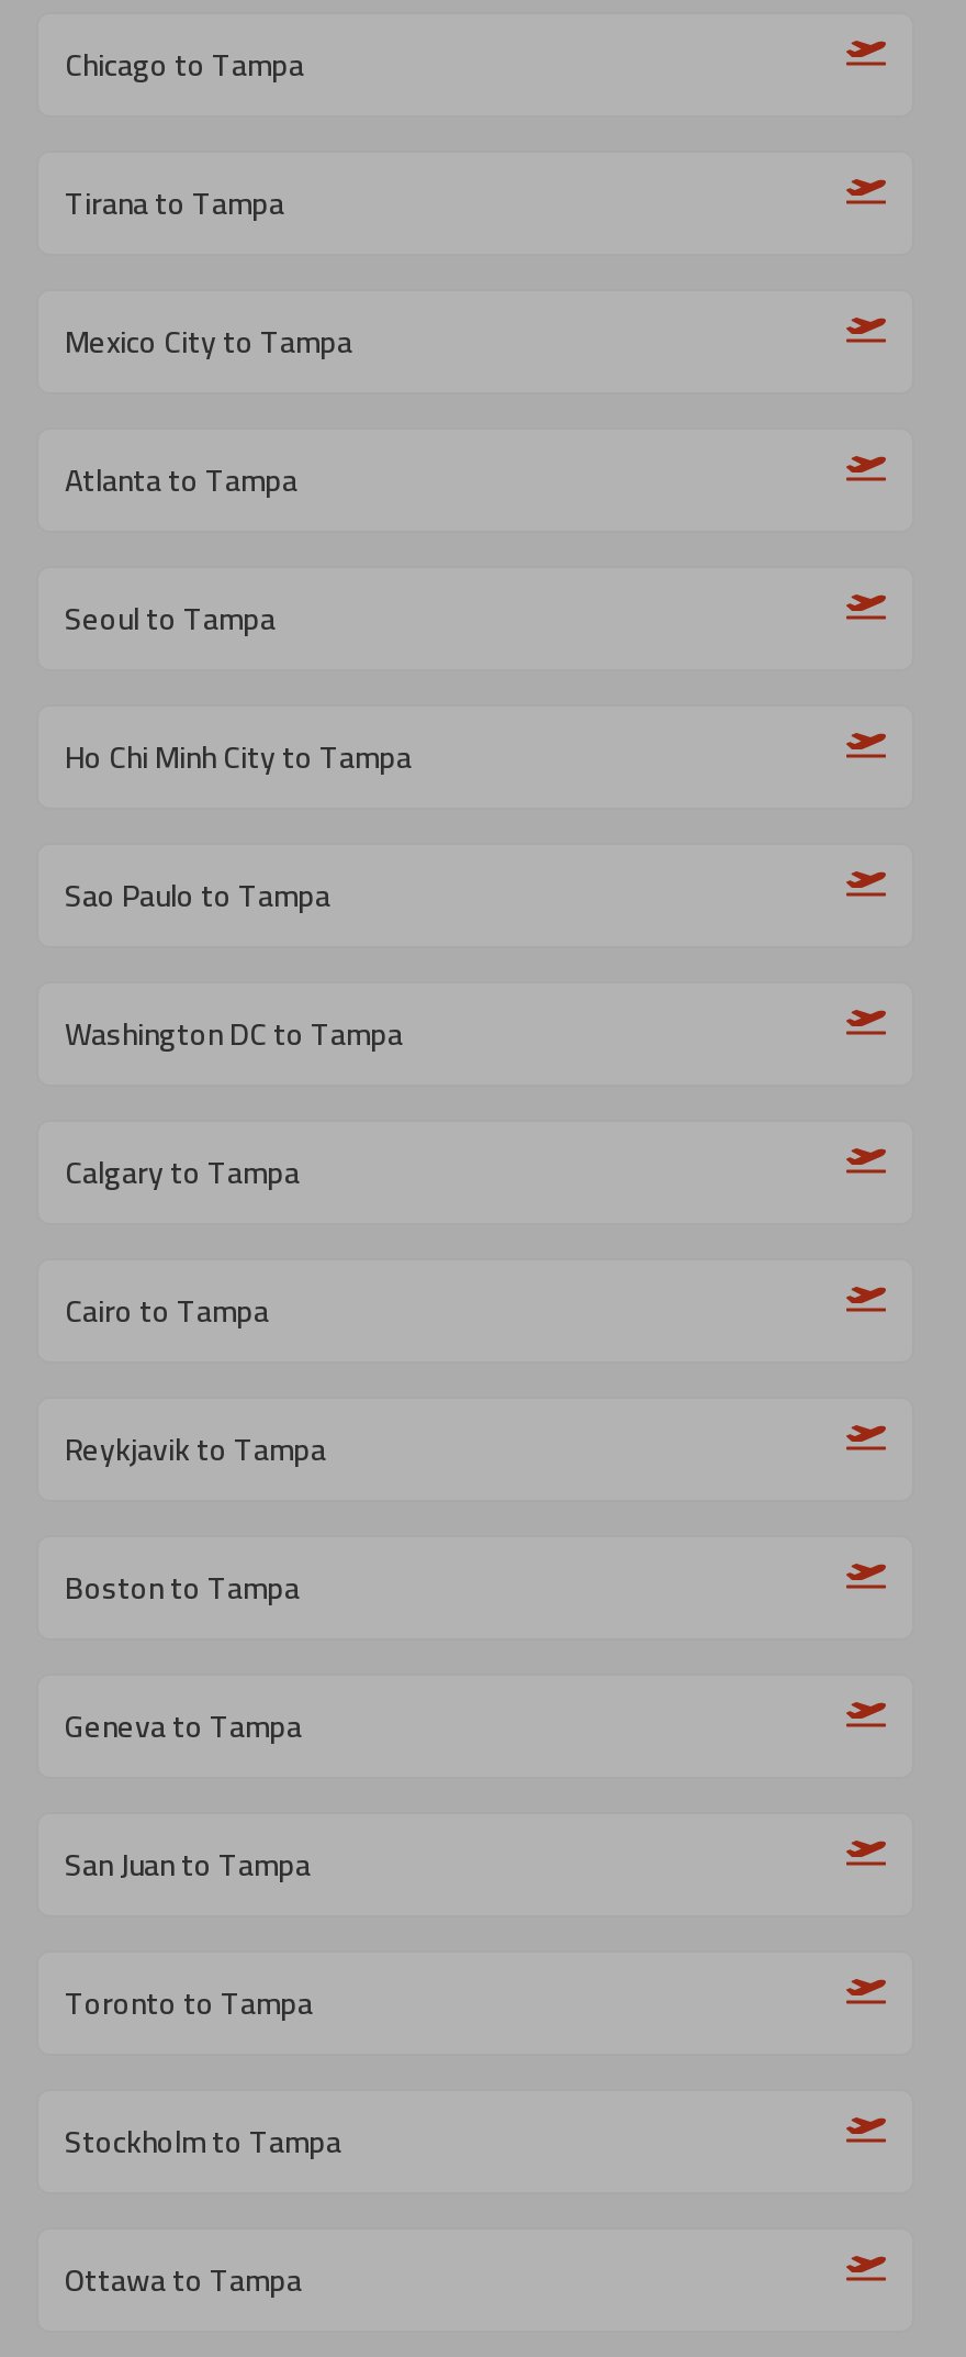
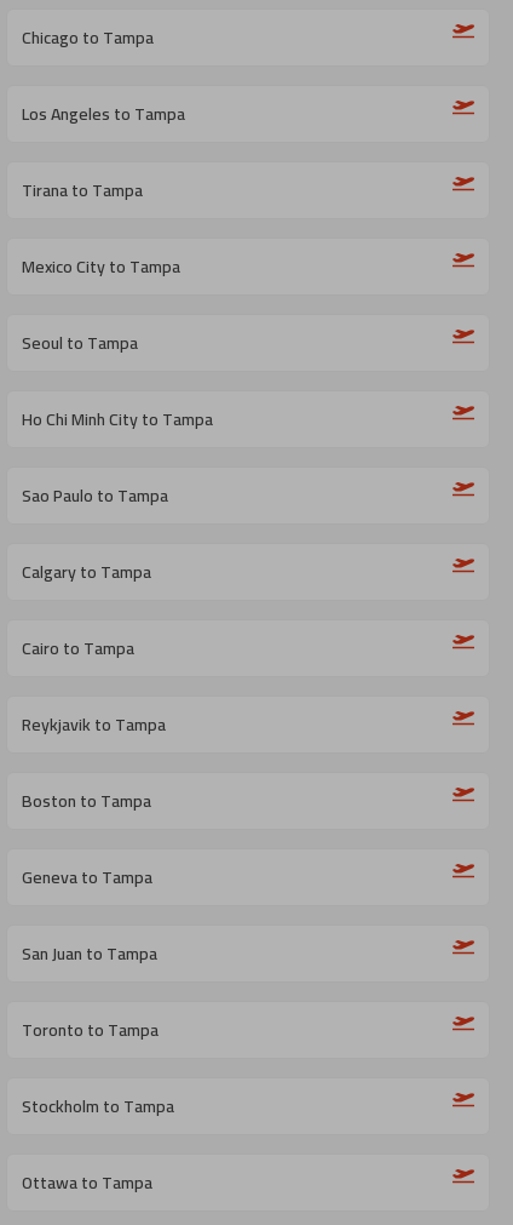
+ Los Angeles to Tampa

moved down: Tirana to Tampa | Mexico City to Tampa

- Atlanta to Tampa

- Washington DC to Tampa
